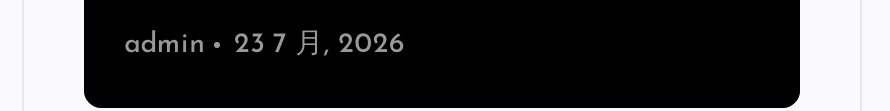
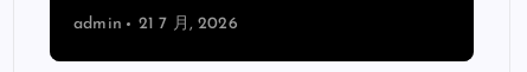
- admin 23 7 月, 2026
+ admin 21 7 月, 2026
